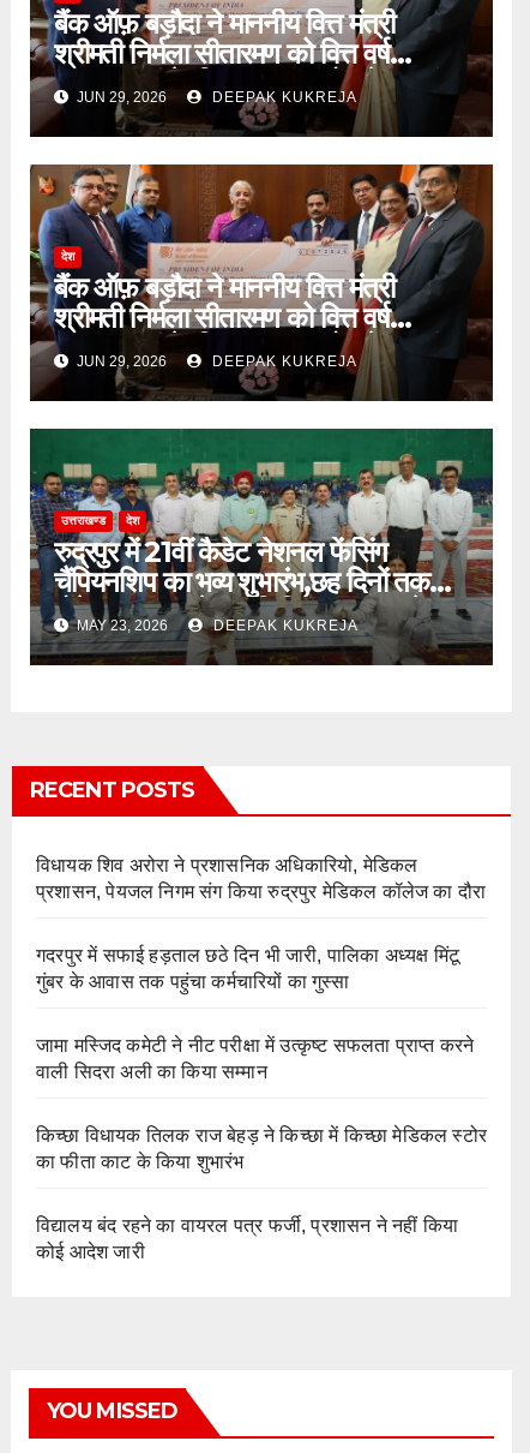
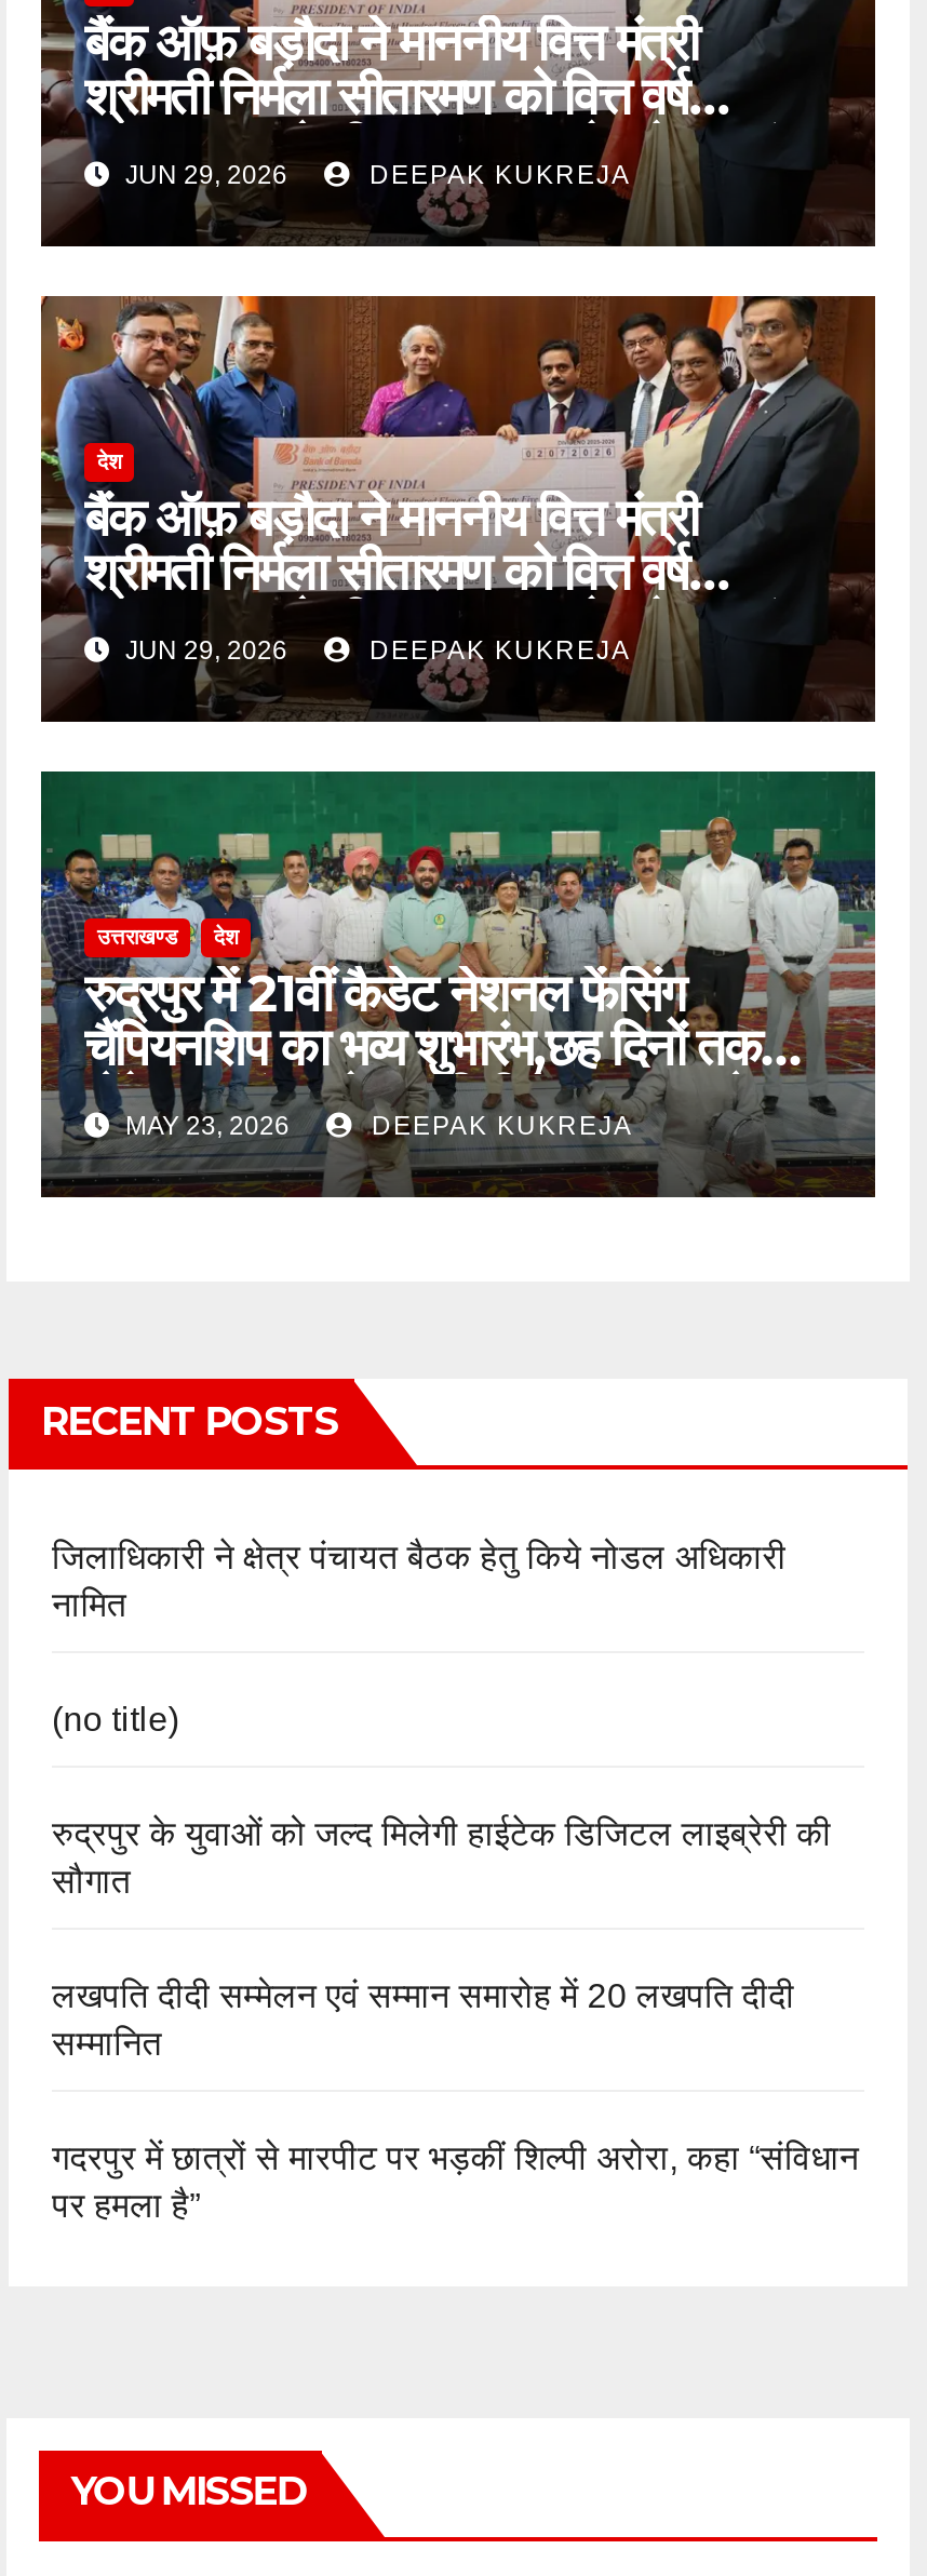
- विधायक शिव अरोरा ने प्रशासनिक अधिकारियो, मेडिकल
- प्रशासन, पेयजल निगम संग किया रुद्रपुर मेडिकल कॉलेज का दौरा
+ जिलाधिकारी ने क्षेत्र पंचायत बैठक हेतु किये नोडल अधिकारी
+ नामित

- गदरपुर में सफाई हड़ताल छठे दिन भी जारी, पालिका अध्यक्ष मिंटू
- गुंबर के आवास तक पहुंचा कर्मचारियों का गुस्सा
+ (no title)

- जामा मस्जिद कमेटी ने नीट परीक्षा में उत्कृष्ट सफलता प्राप्त करने
- वाली सिदरा अली का किया सम्मान
+ रुद्रपुर के युवाओं को जल्द मिलेगी हाईटेक डिजिटल लाइब्रेरी की
+ सौगात

- किच्छा विधायक तिलक राज बेहड़ ने किच्छा में किच्छा मेडिकल स्टोर
- का फीता काट के किया शुभारंभ
+ लखपति दीदी सम्मेलन एवं सम्मान समारोह में 20 लखपति दीदी
+ सम्मानित

- विद्यालय बंद रहने का वायरल पत्र फर्जी, प्रशासन ने नहीं किया
- कोई आदेश जारी
+ गदरपुर में छात्रों से मारपीट पर भड़कीं शिल्पी अरोरा, कहा “संविधान
+ पर हमला है”
